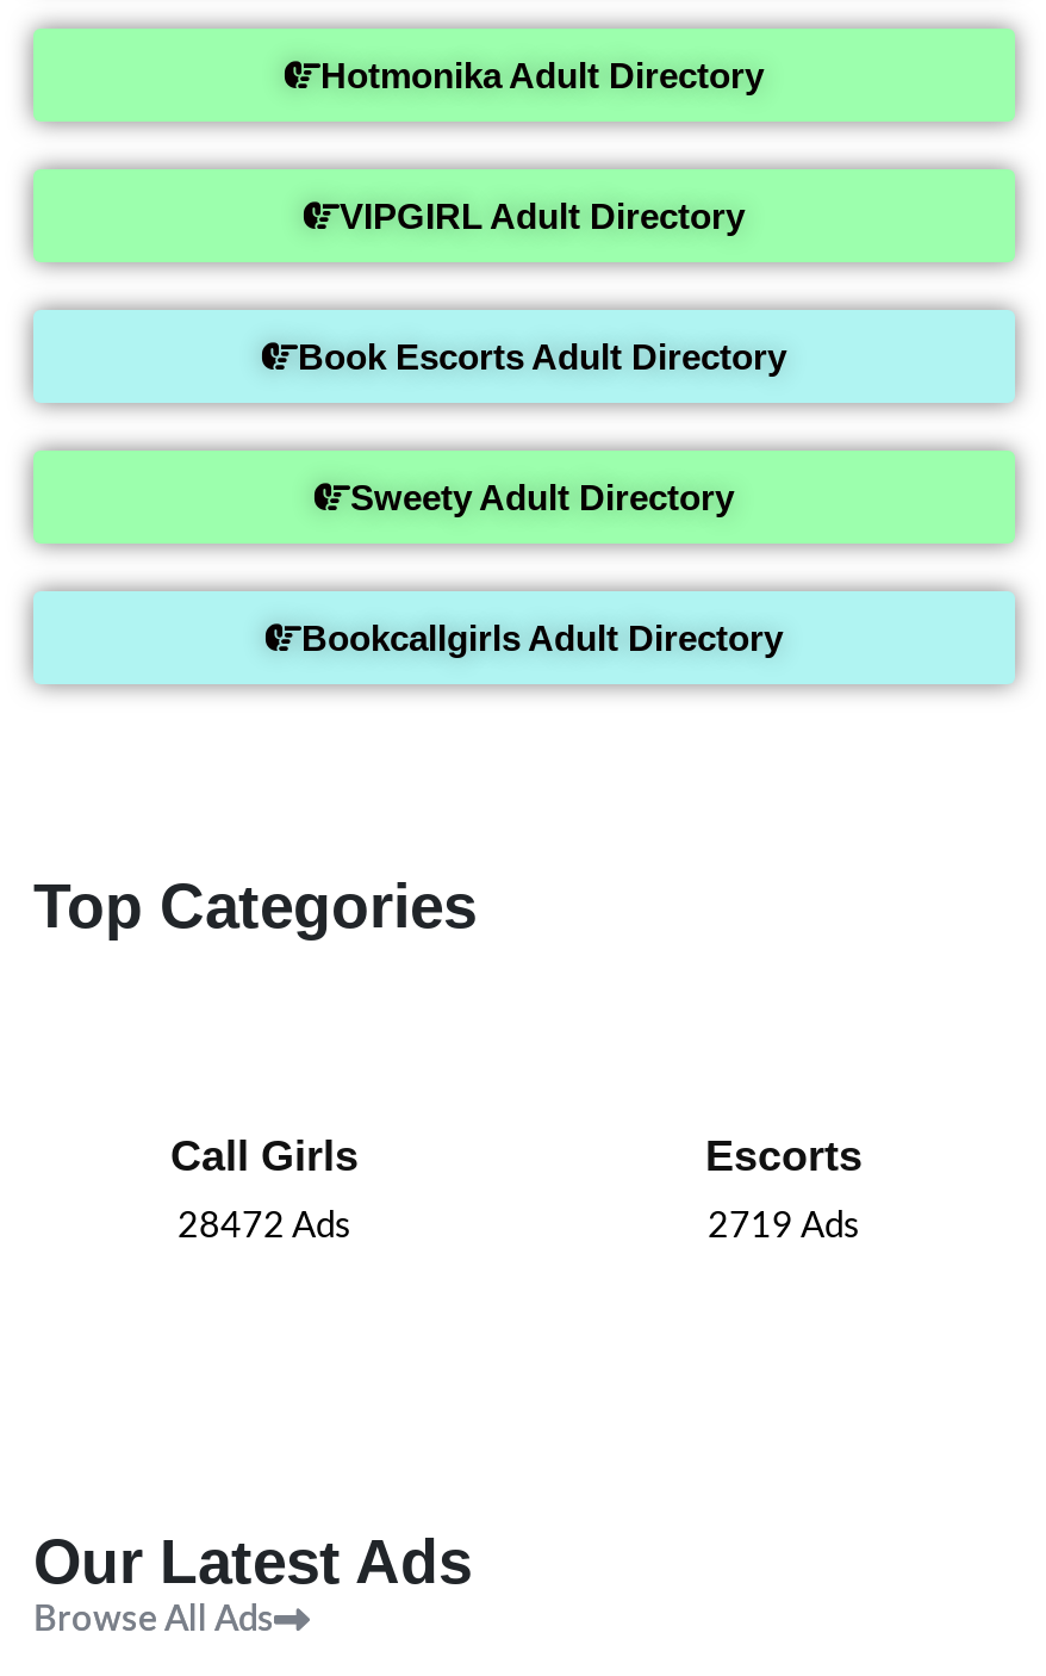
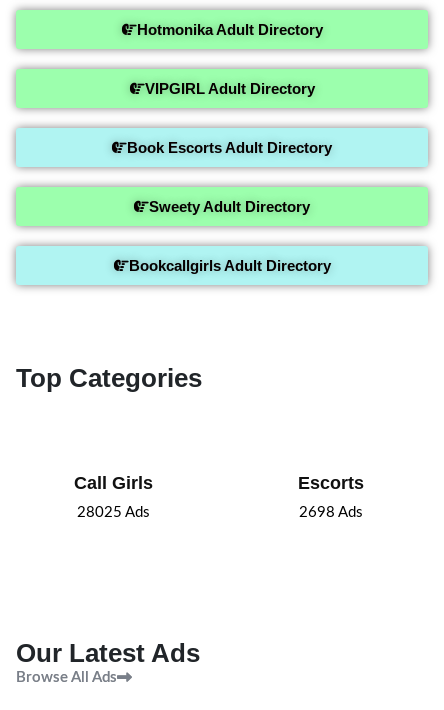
- 28472 Ads
+ 28025 Ads

- 2719 Ads
+ 2698 Ads
